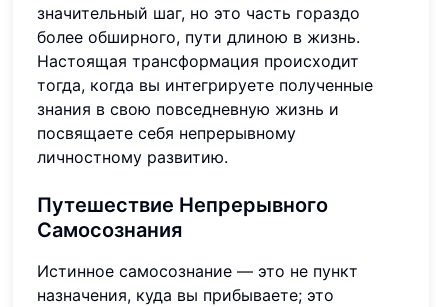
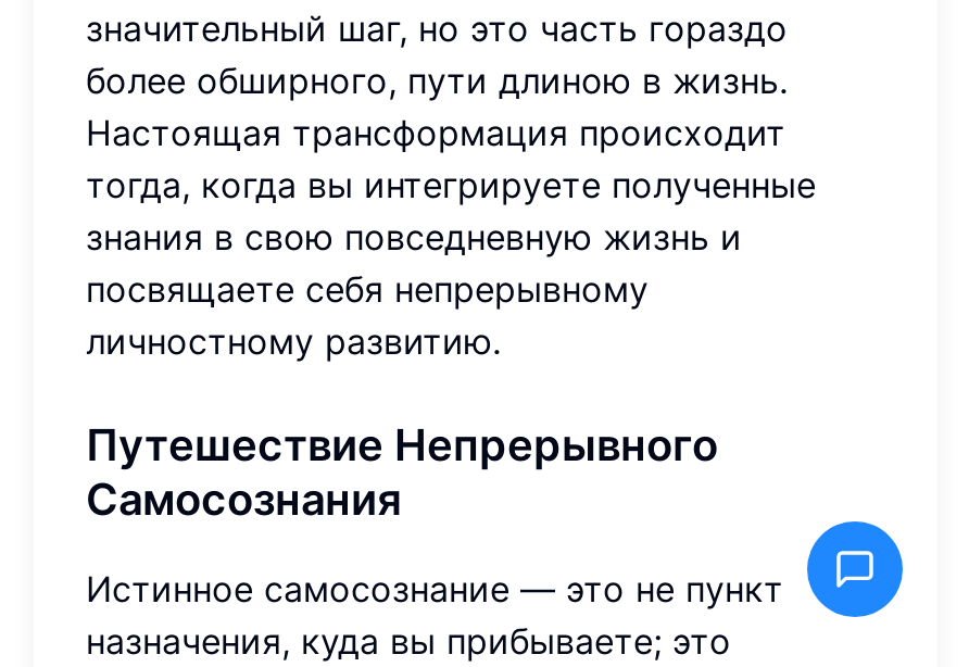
+ [image]
